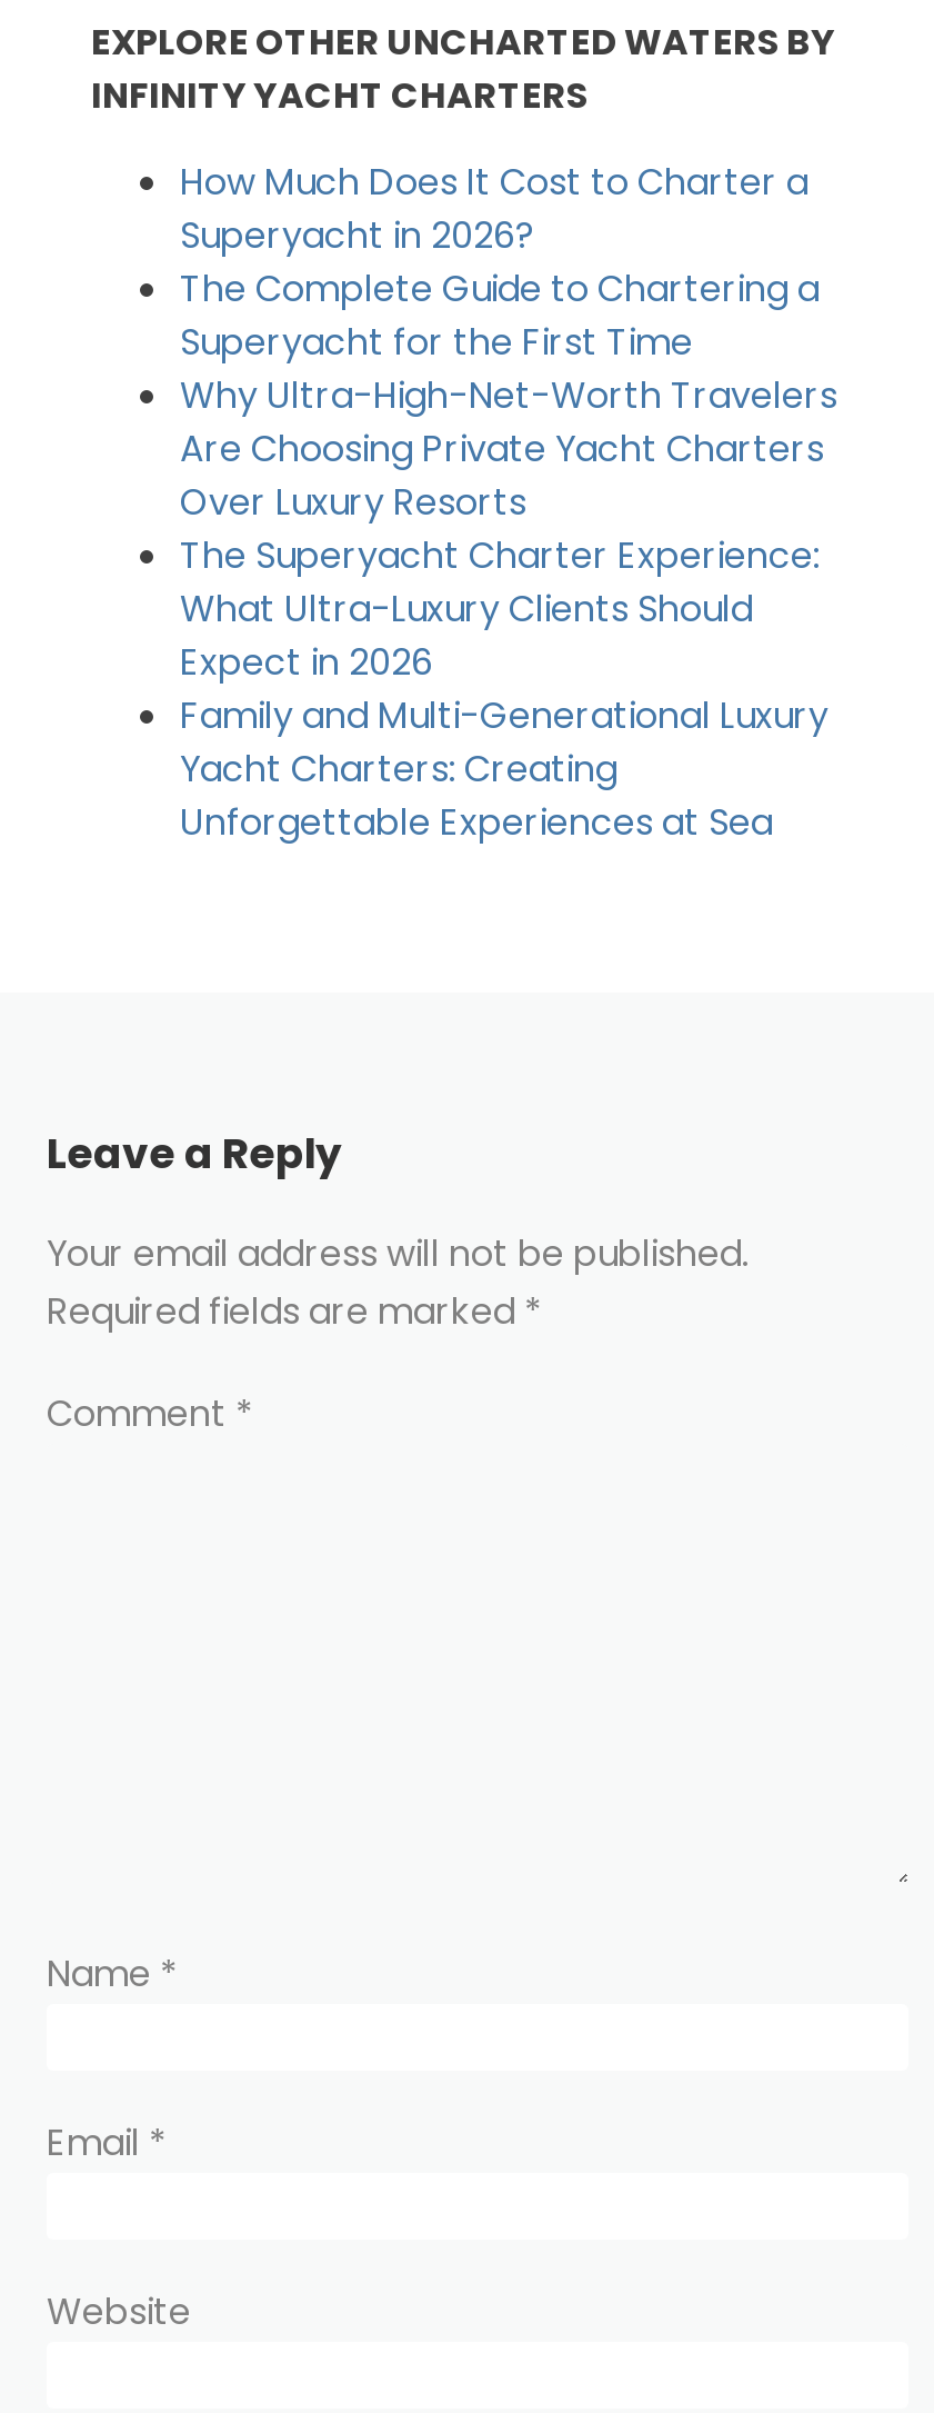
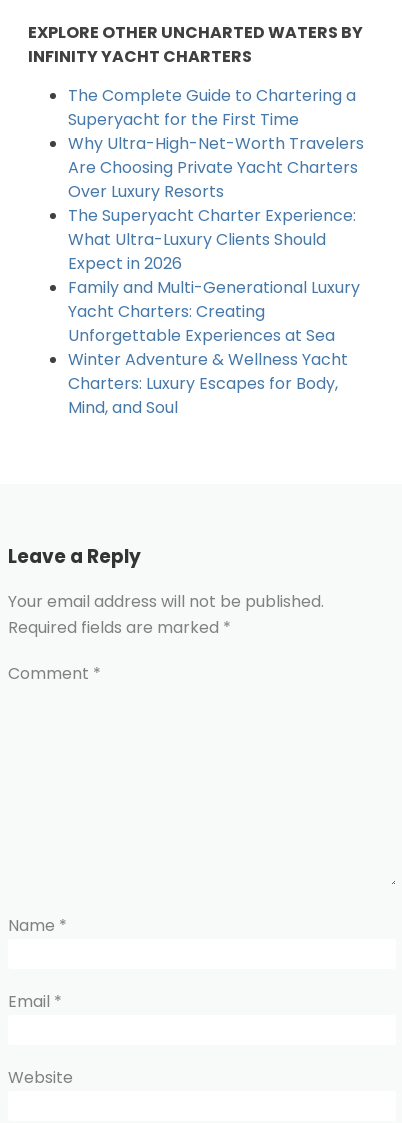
- How Much Does It Cost to Charter a
- Superyacht in 2026?

moved up: The Complete Guide to Chartering a | Superyacht for the First Time | Why Ultra-High-Net-Worth Travelers | ... | Yacht Charters: Creating | Unforgettable Experiences at Sea

+ Winter Adventure & Wellness Yacht
+ Charters: Luxury Escapes for Body,
+ Mind, and Soul
